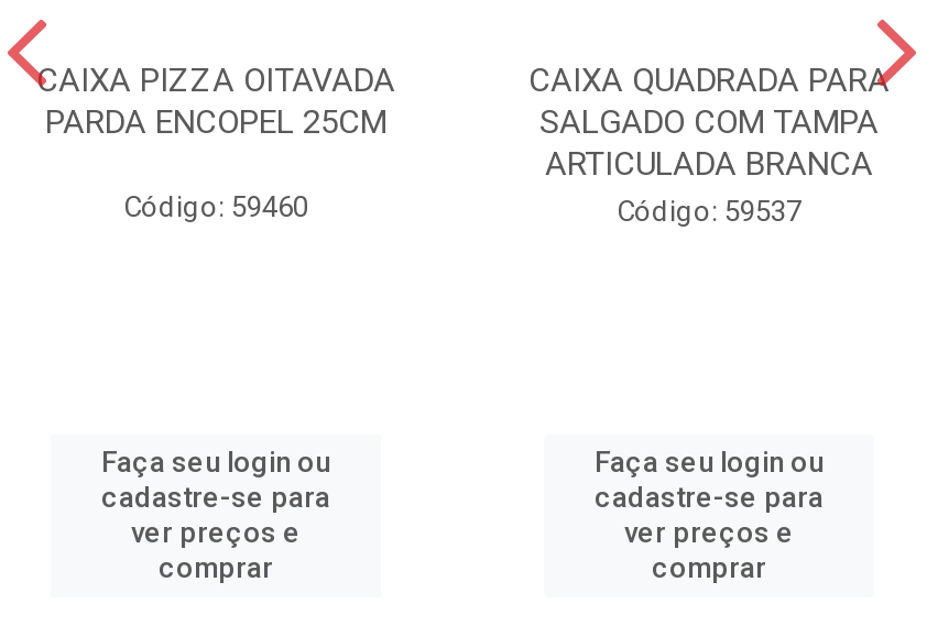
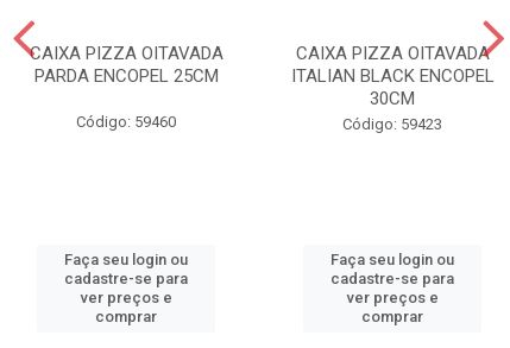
- CAIXA QUADRADA PARA
- SALGADO COM TAMPA
- ARTICULADA BRANCA
- Código: 59537
+ CAIXA PIZZA OITAVADA
+ ITALIAN BLACK ENCOPEL
+ 30CM
+ Código: 59423
